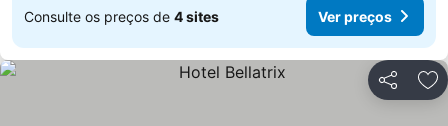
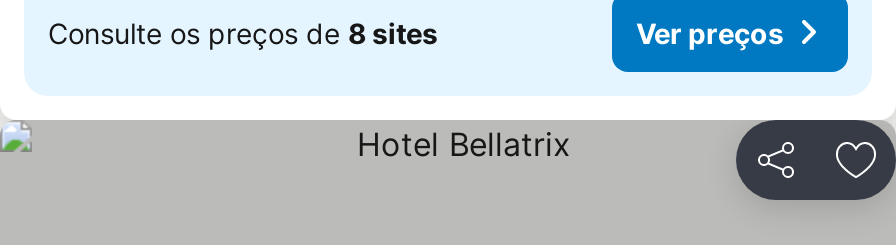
- Consulte os preços de 4 sites
+ Consulte os preços de 8 sites
